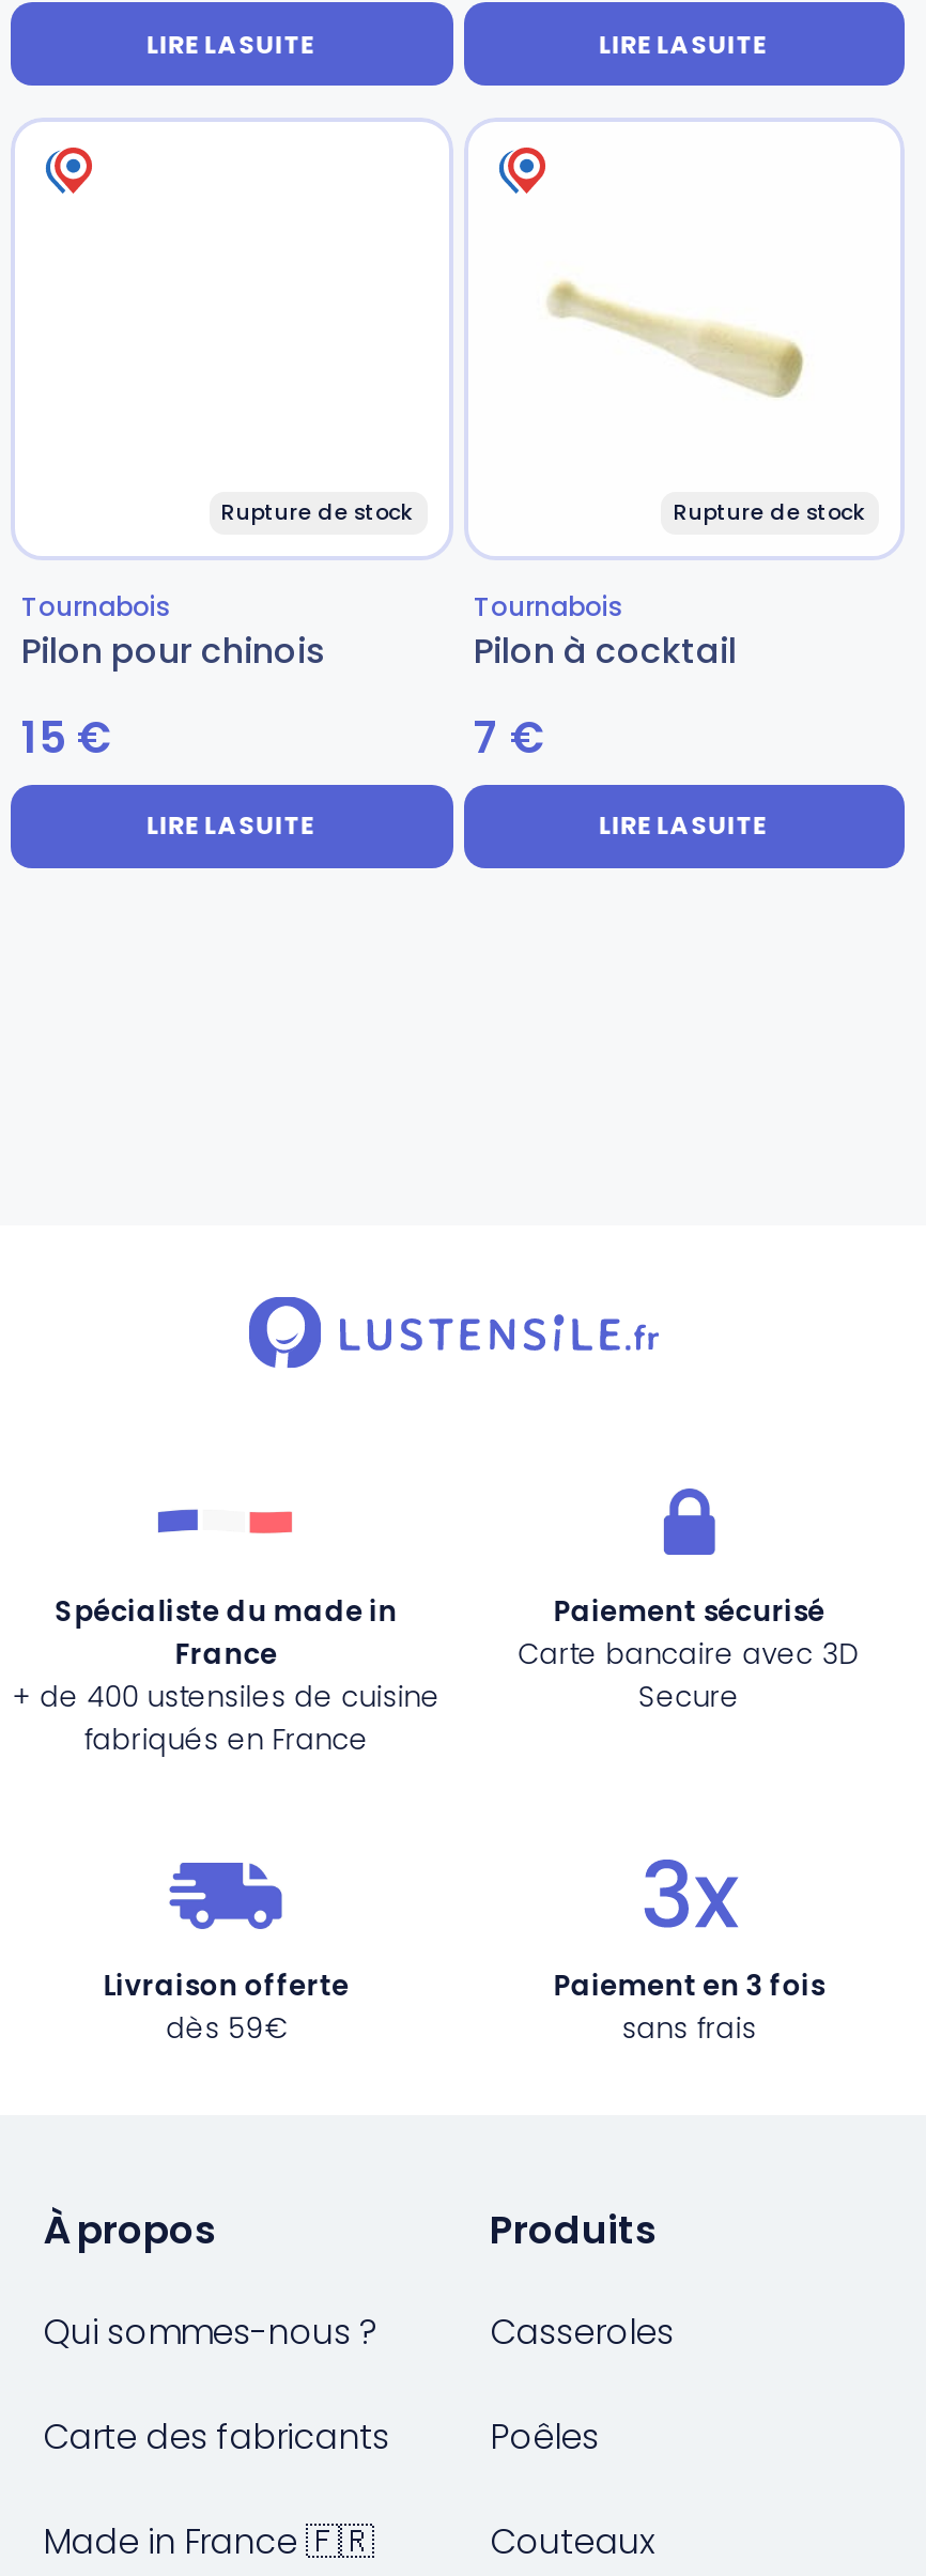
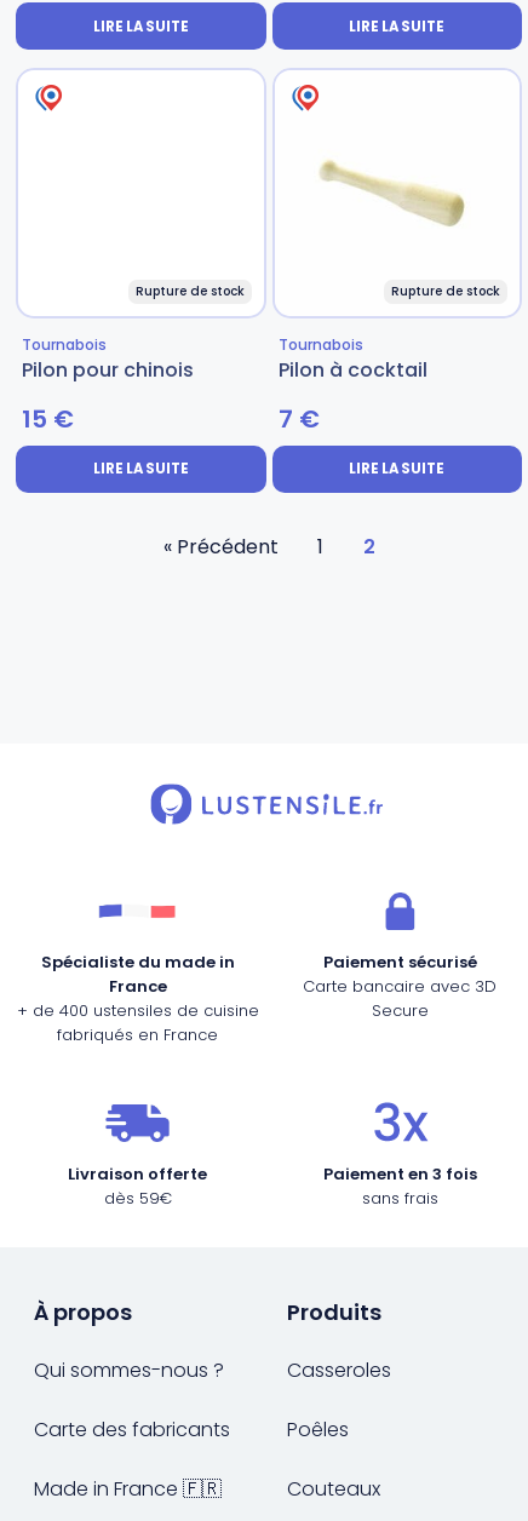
+ « Précédent
+ 1
+ 2
